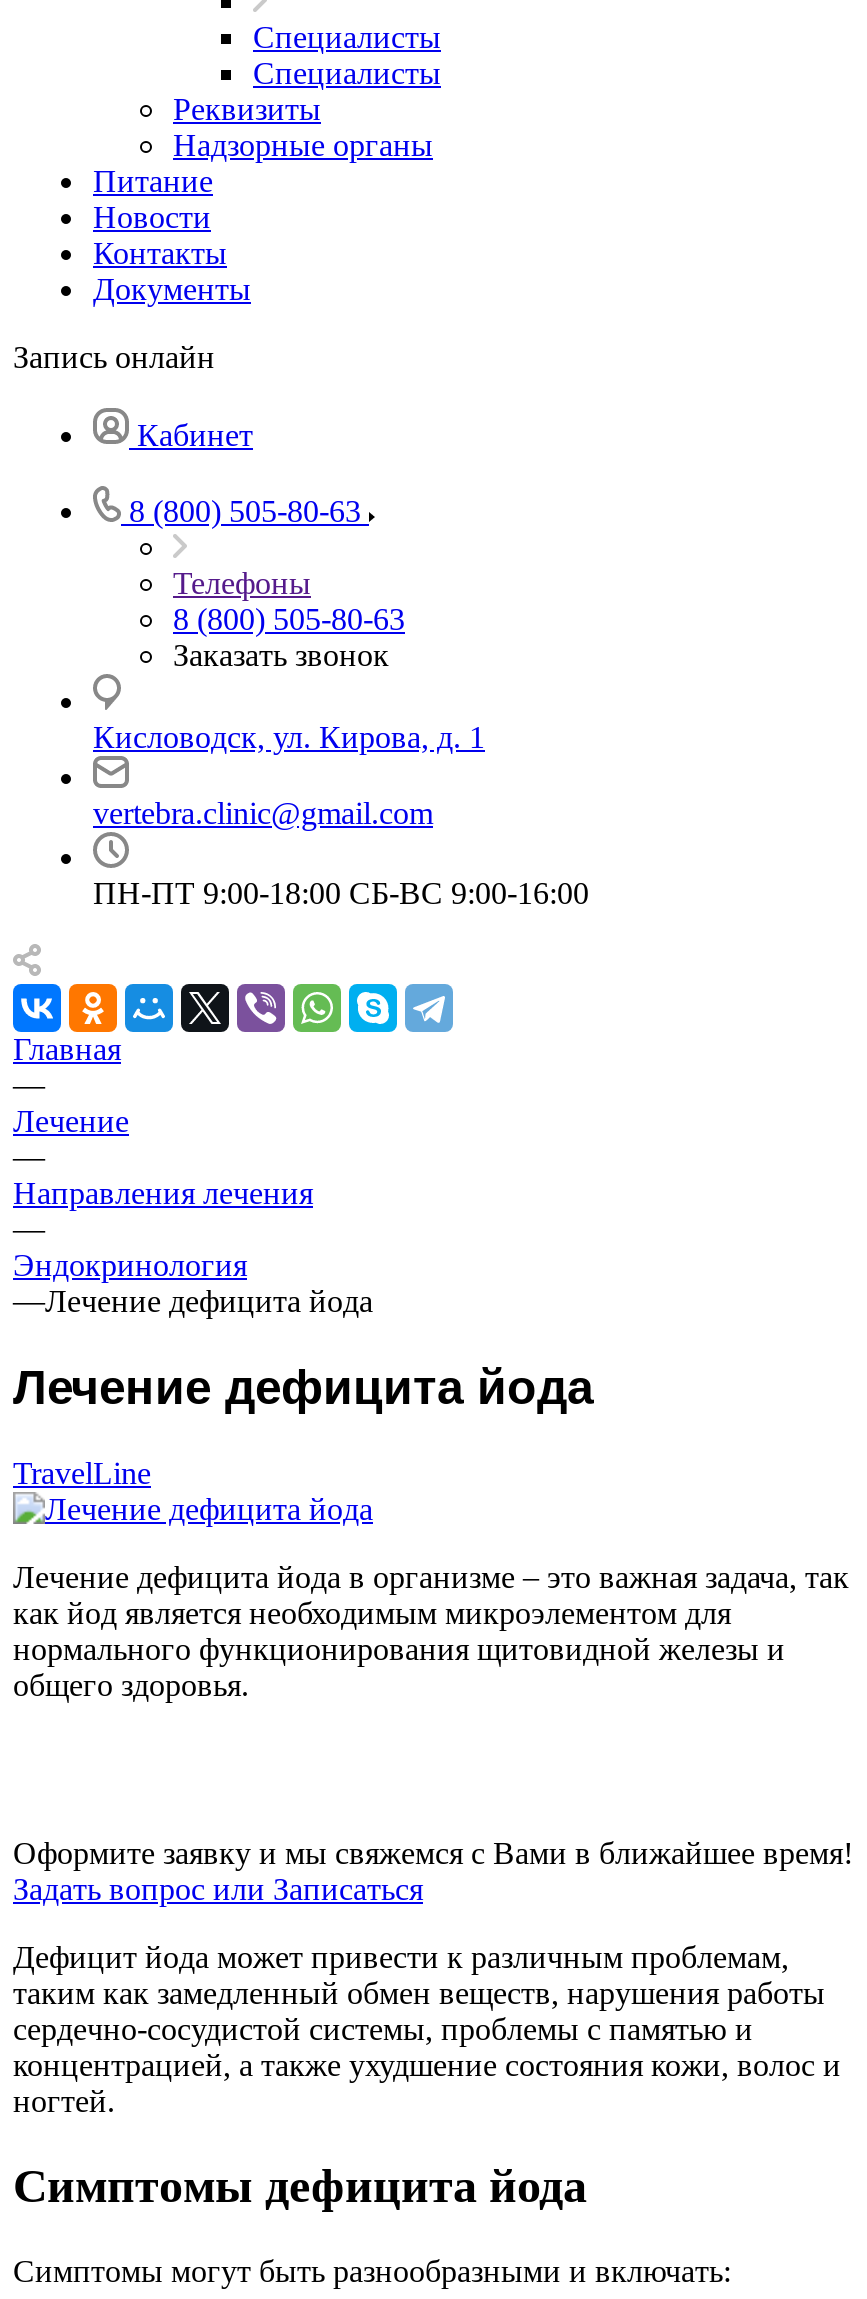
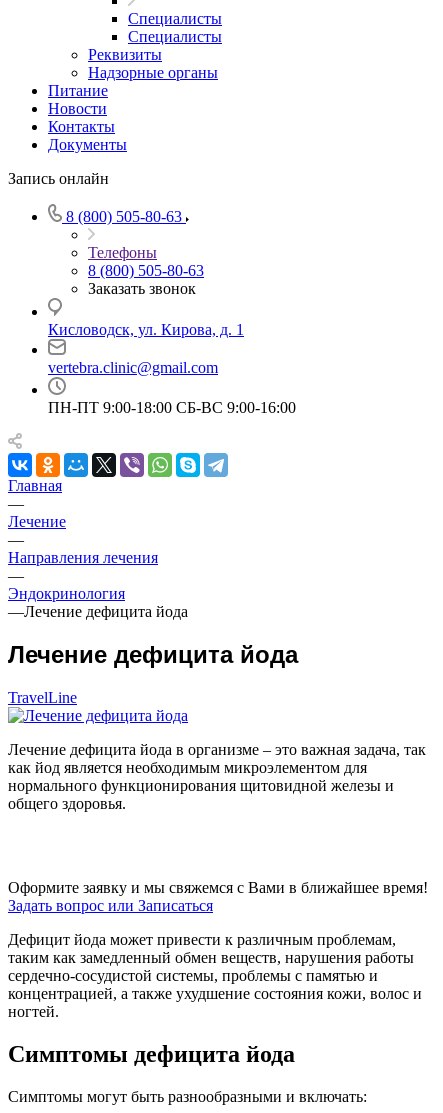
- Кабинет
